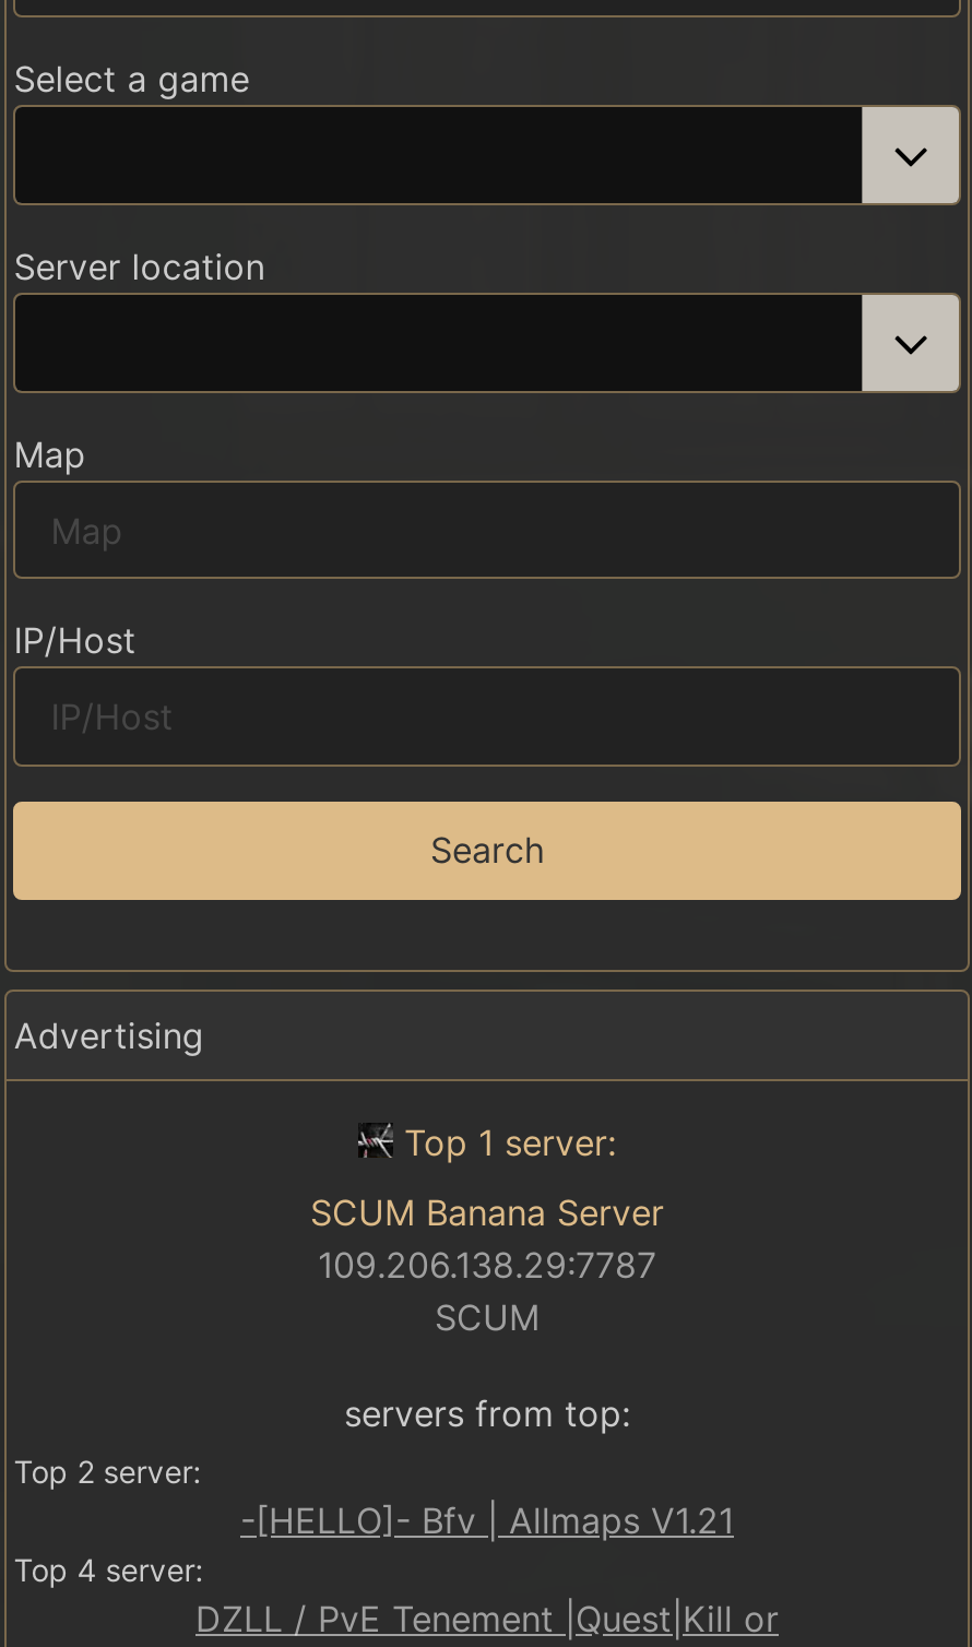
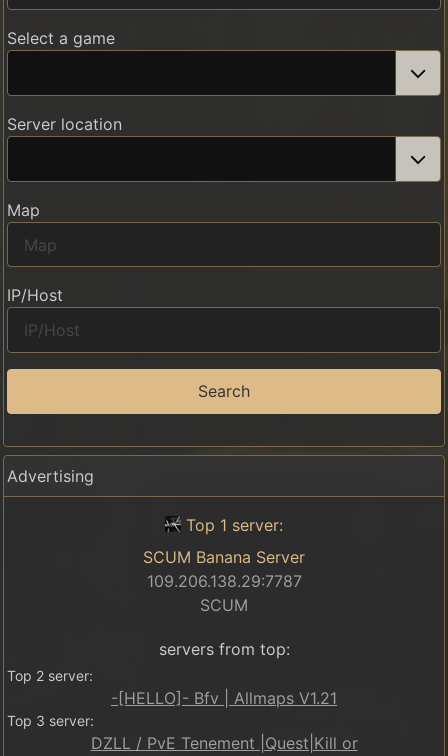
- Top 4 server:
+ Top 3 server:
